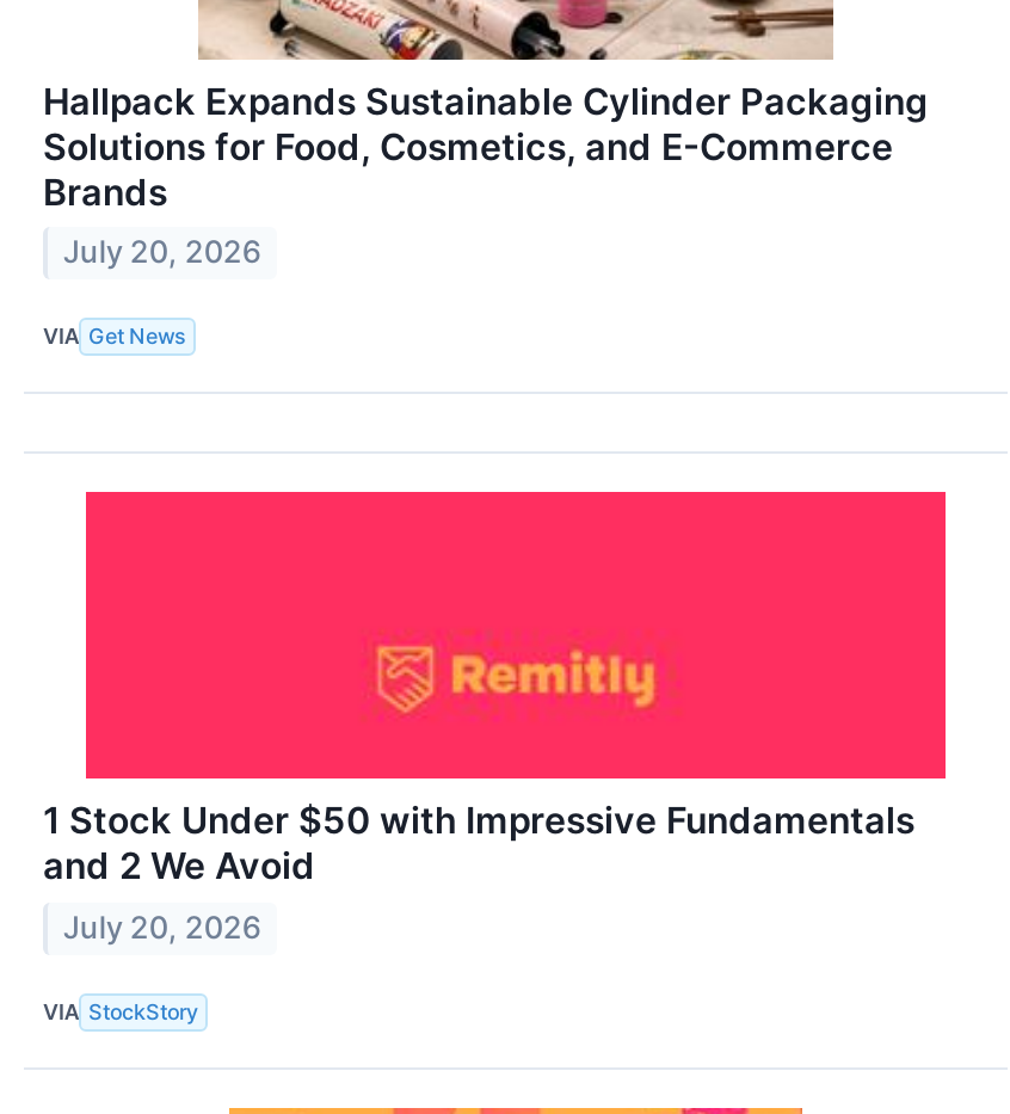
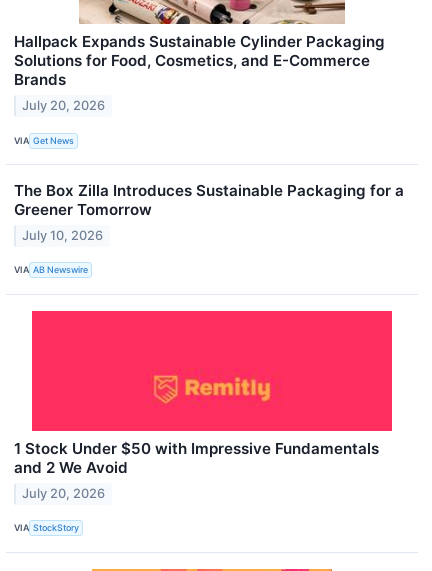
+ The Box Zilla Introduces Sustainable Packaging for a
+ Greener Tomorrow
+ July 10, 2026
+ VIA AB Newswire
